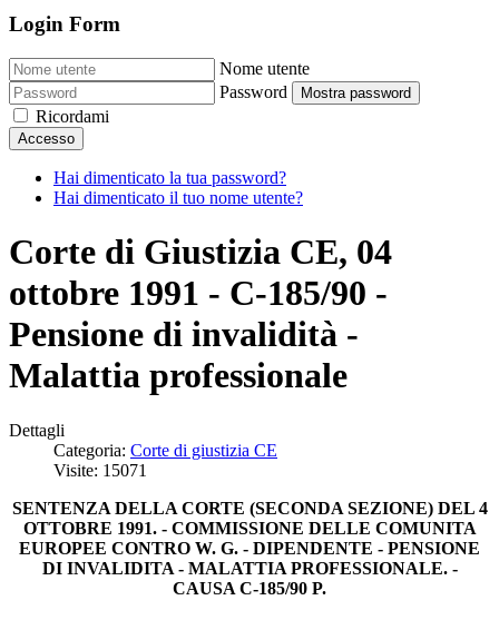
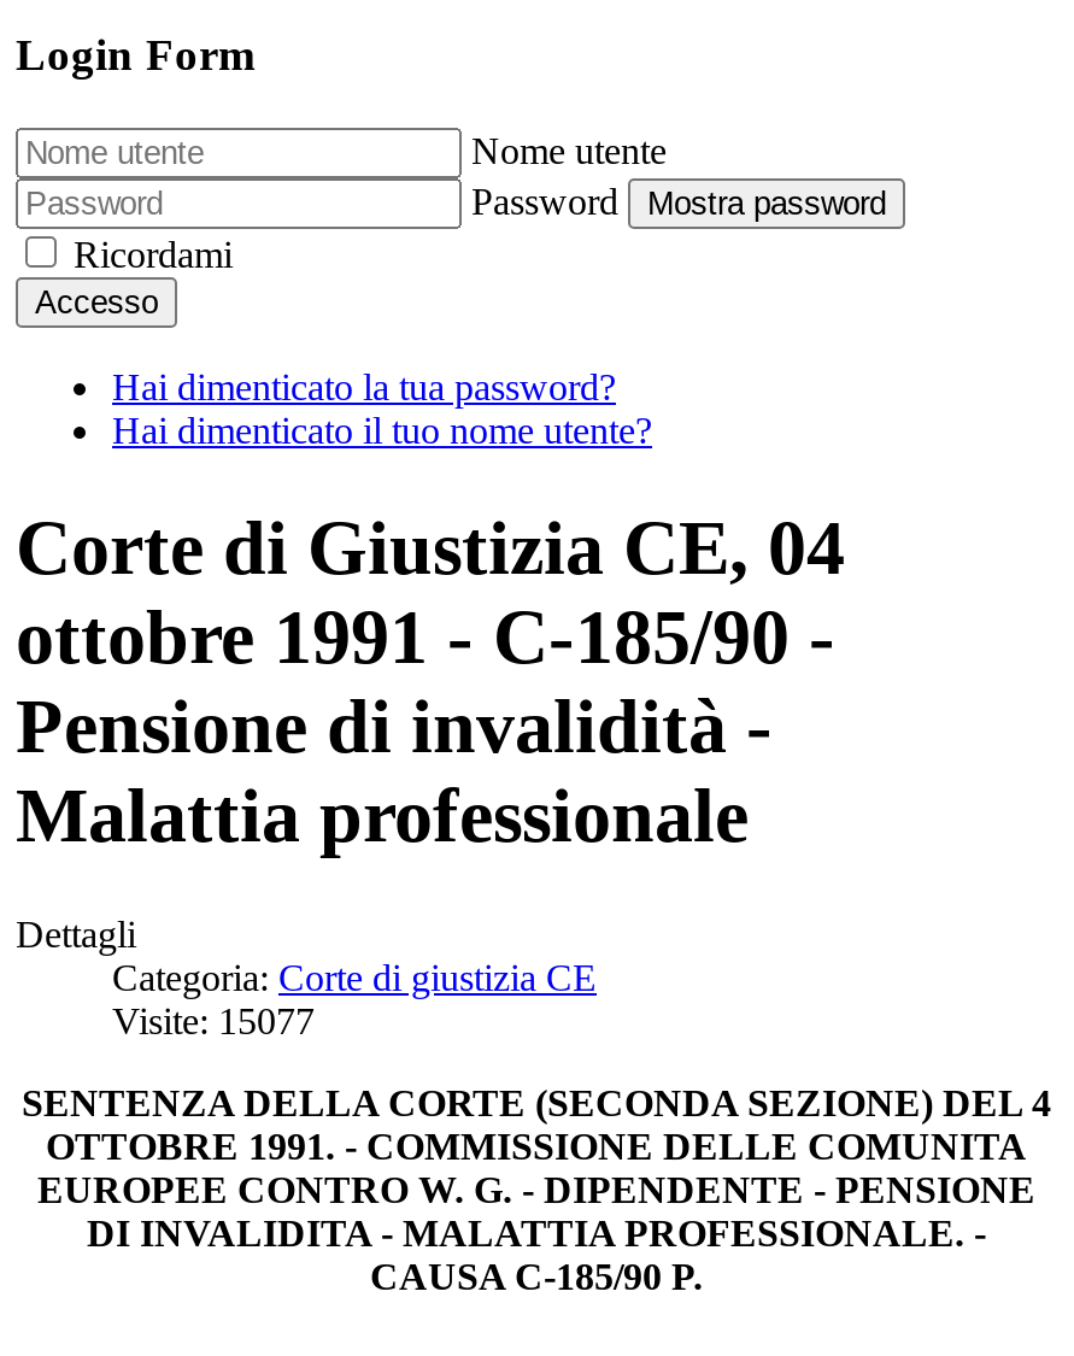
- Visite: 15071
+ Visite: 15077
